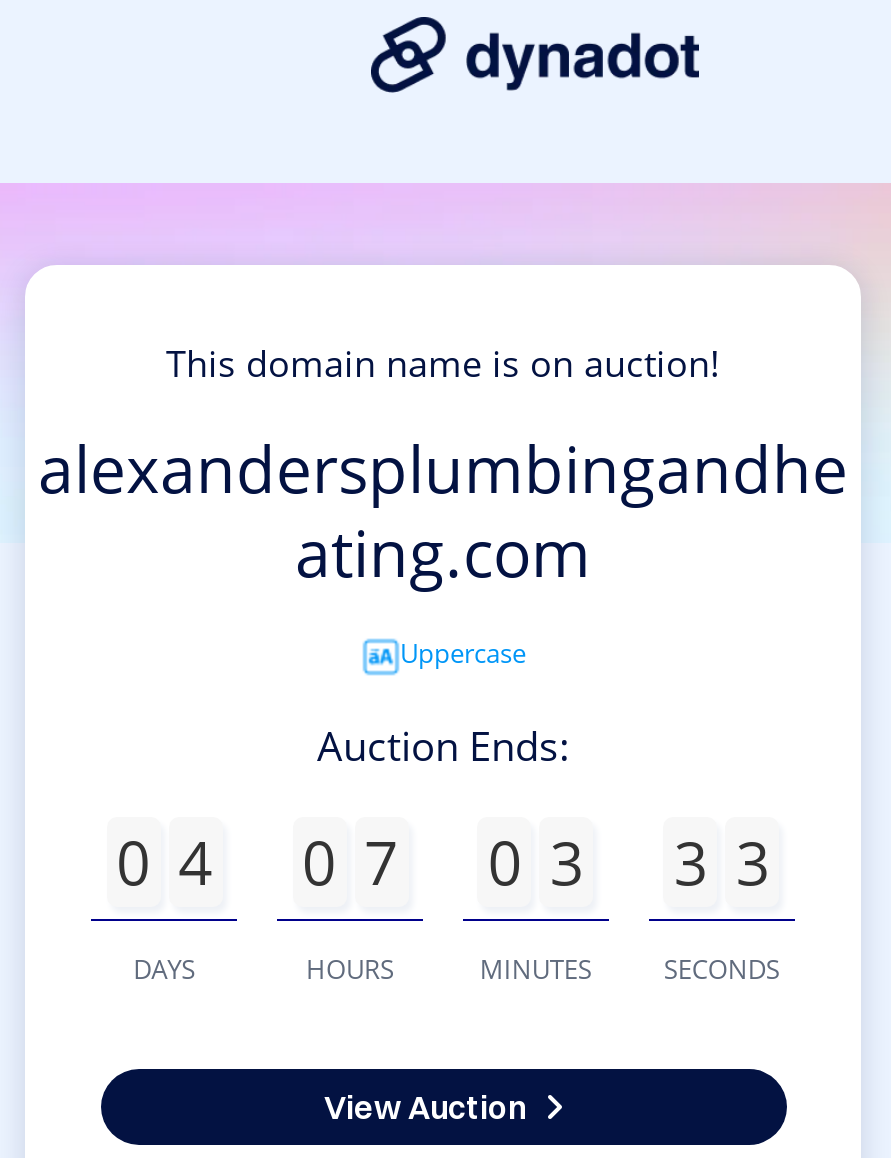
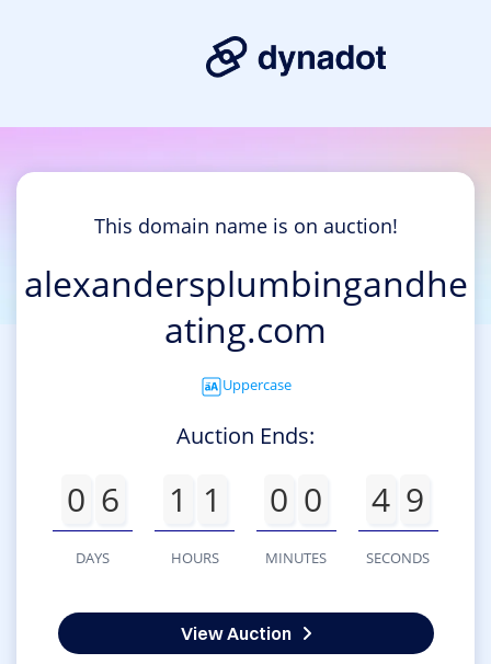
- 0 4
+ 0 6

- 0 7
+ 1 1

- 0 3
+ 0 0

- 3 3
+ 4 9
